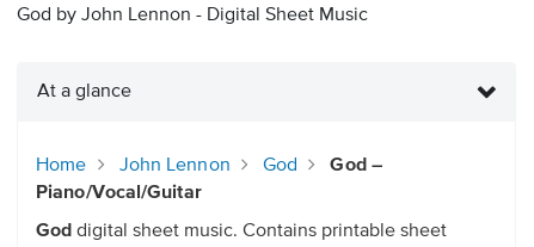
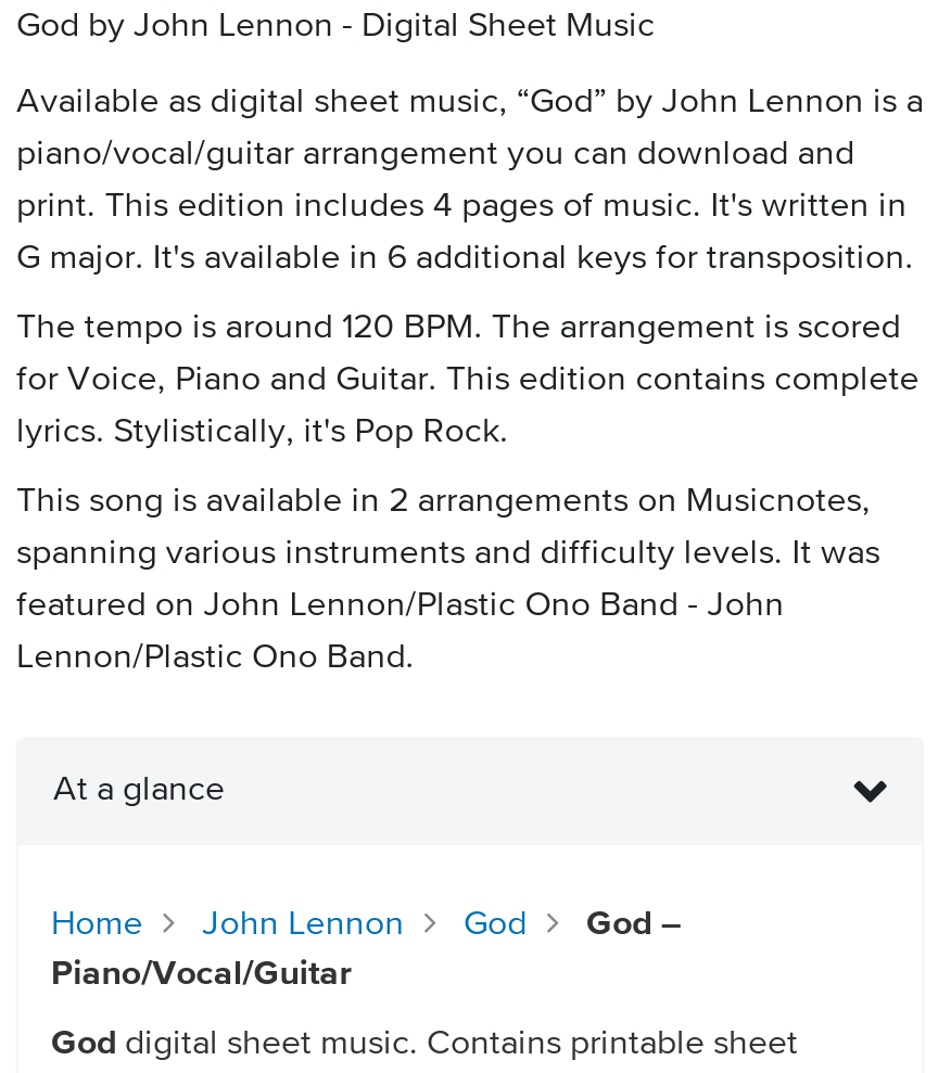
+ Available as digital sheet music, “God” by John Lennon is a
+ piano/vocal/guitar arrangement you can download and
+ print. This edition includes 4 pages of music. It's written in
+ G major. It's available in 6 additional keys for transposition.
+ The tempo is around 120 BPM. The arrangement is scored
+ for Voice, Piano and Guitar. This edition contains complete
+ lyrics. Stylistically, it's Pop Rock.
+ This song is available in 2 arrangements on Musicnotes,
+ spanning various instruments and difficulty levels. It was
+ featured on John Lennon/Plastic Ono Band - John
+ Lennon/Plastic Ono Band.
